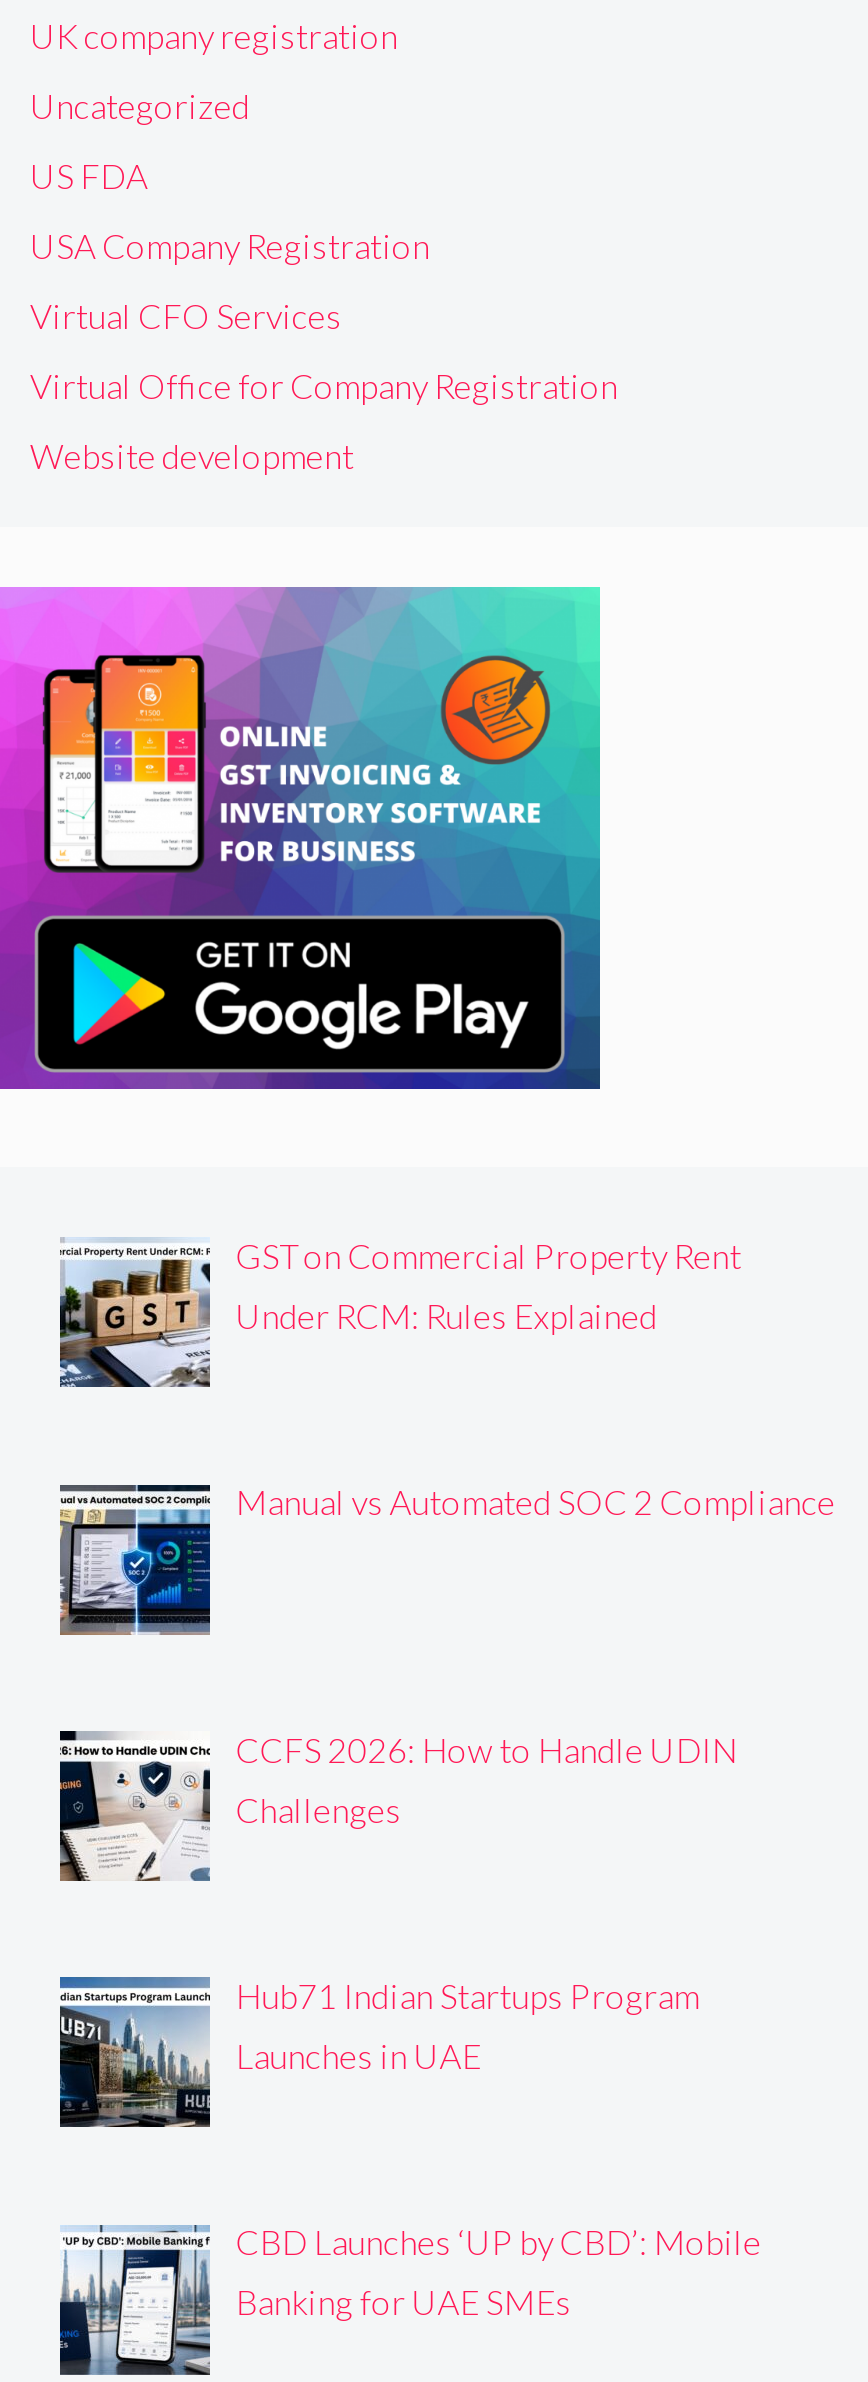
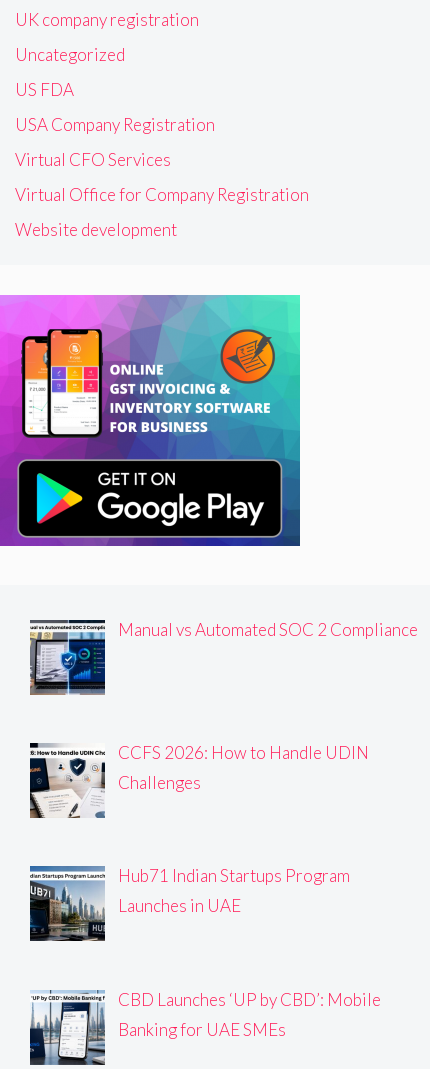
- [image]
- GST on Commercial Property Rent
- Under RCM: Rules Explained
